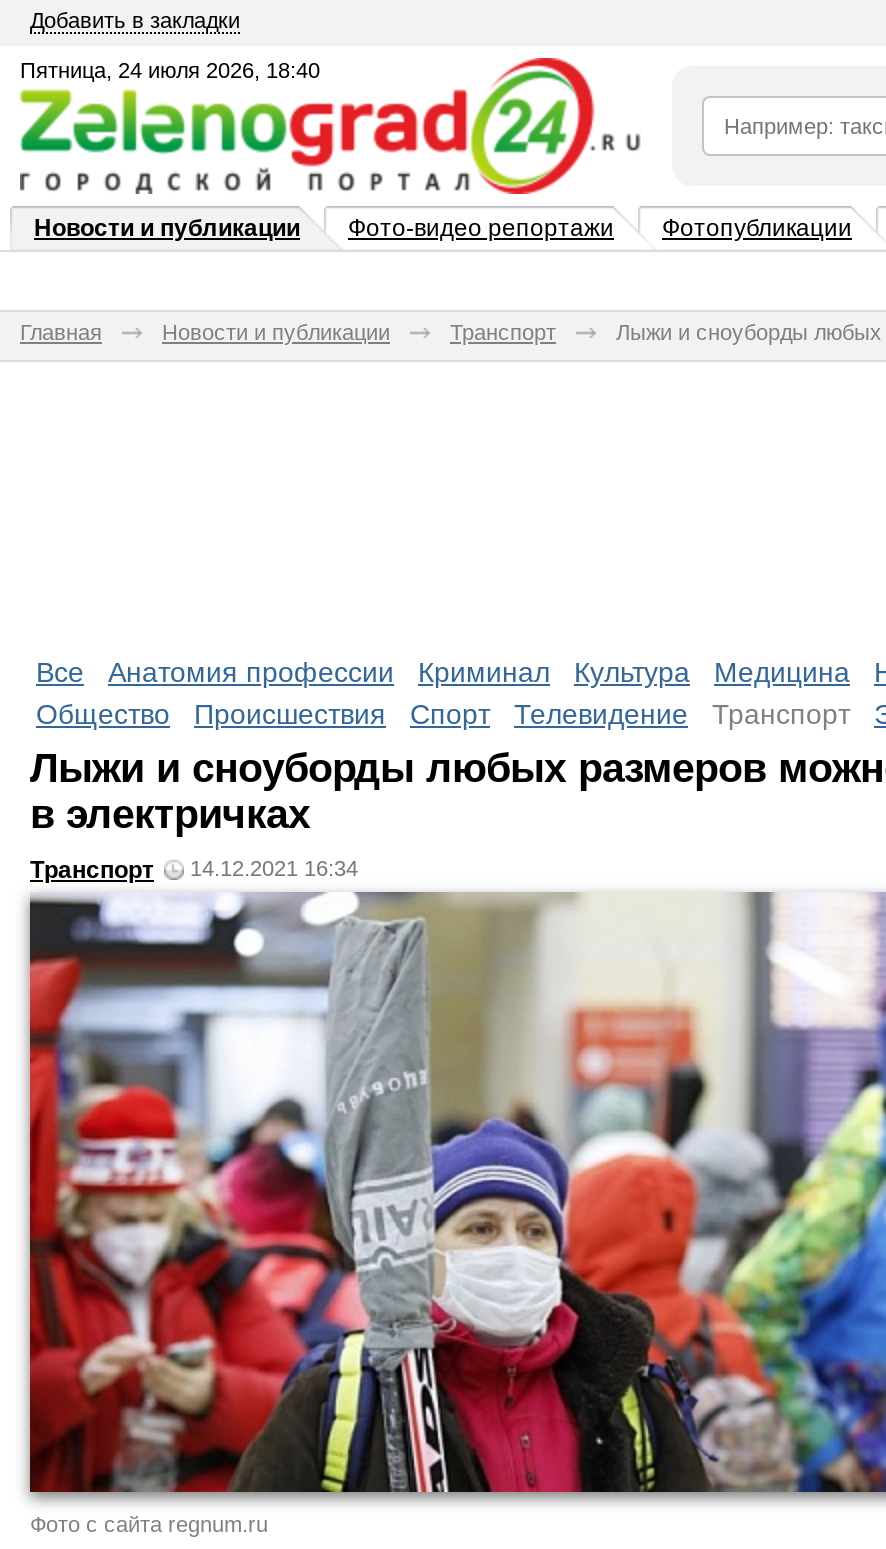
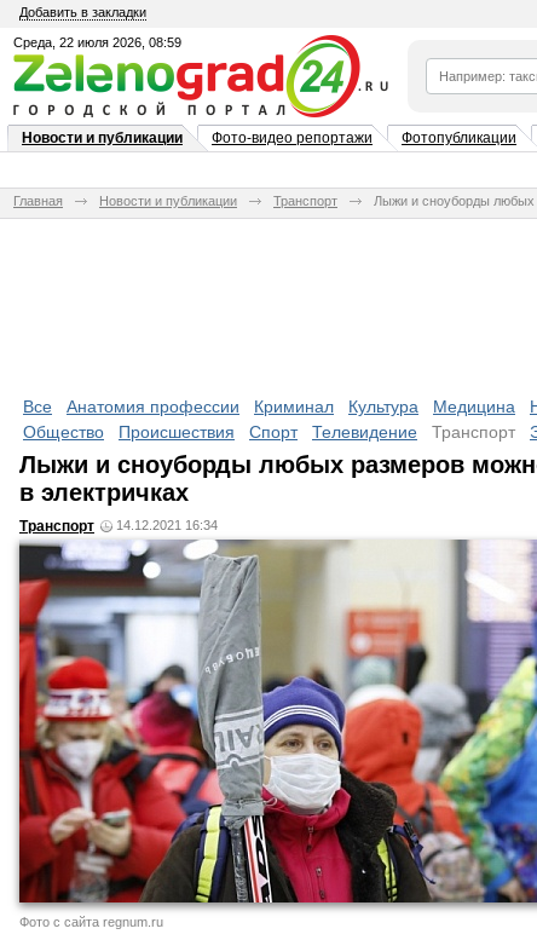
- Пятница, 24 июля 2026, 18:40
+ Среда, 22 июля 2026, 08:59
